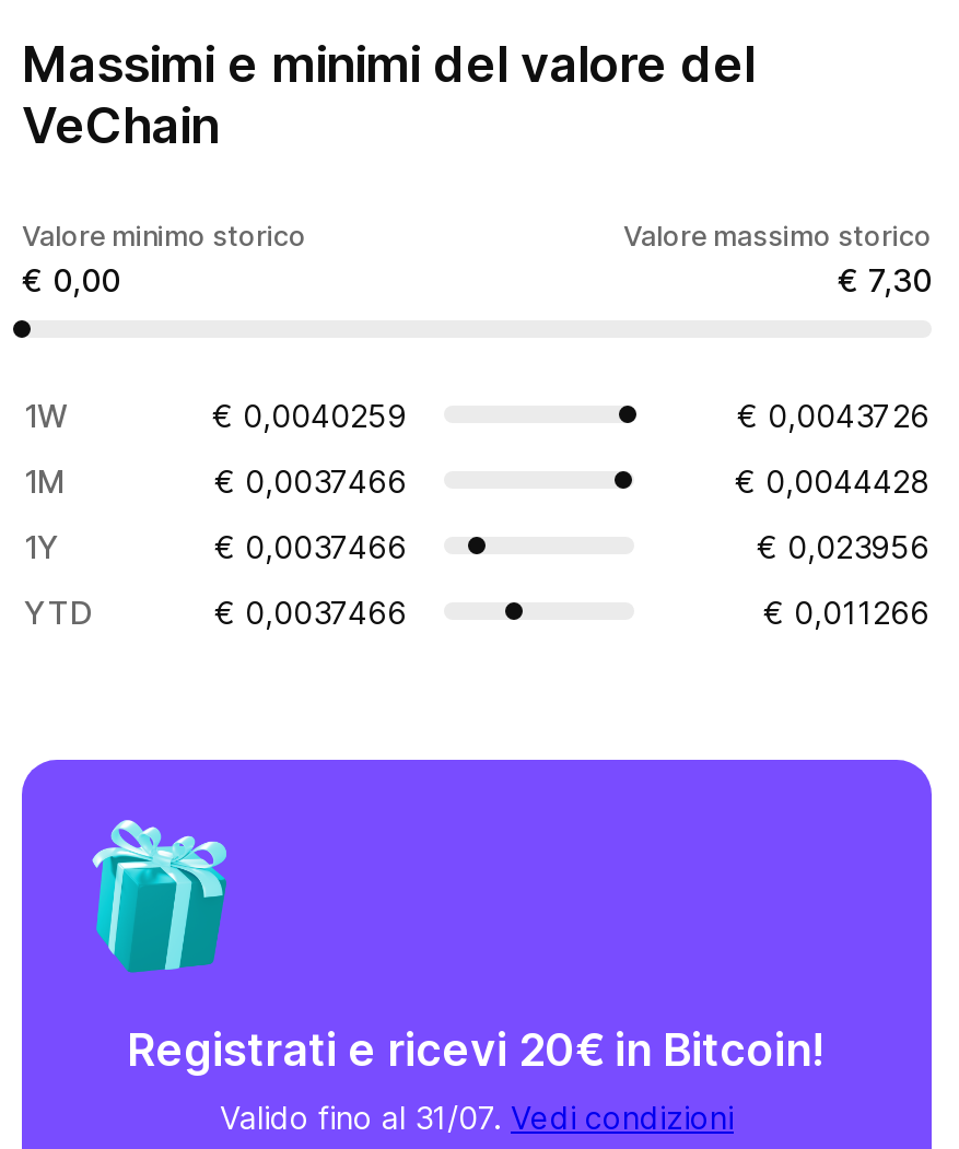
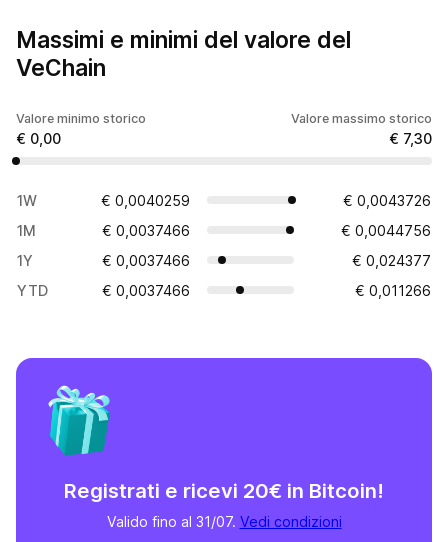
- € 0,0044428
+ € 0,0044756

- € 0,023956
+ € 0,024377
